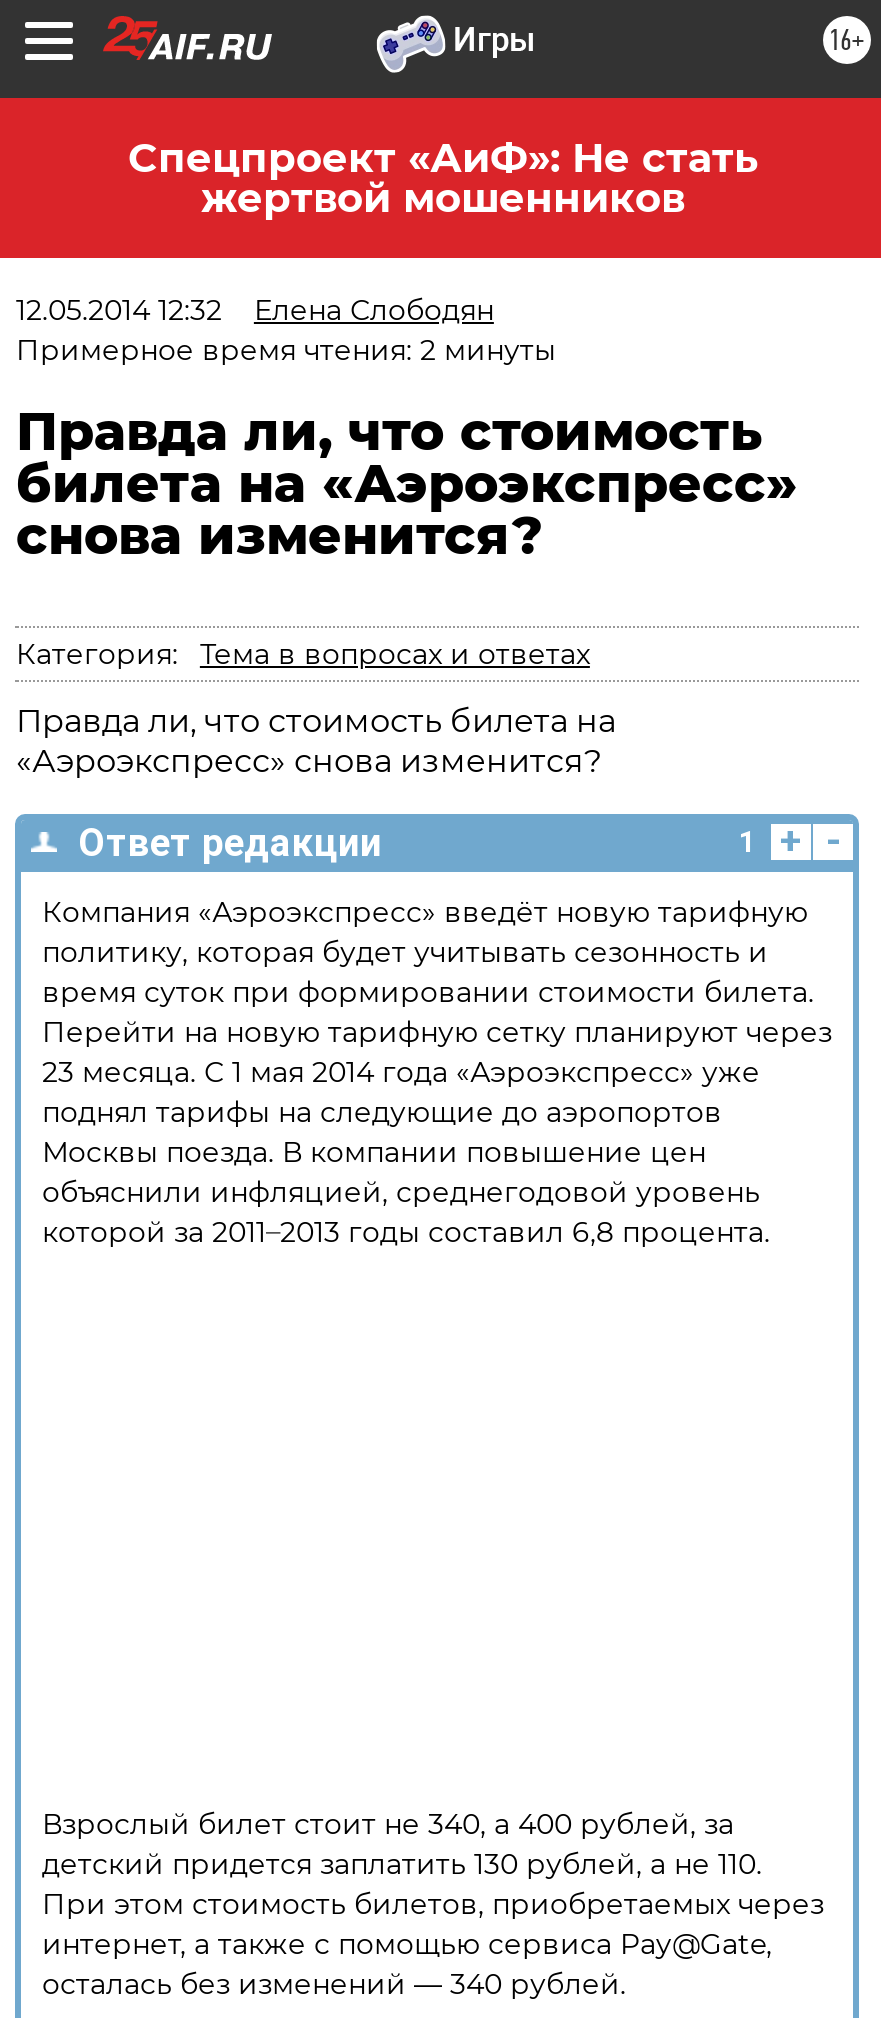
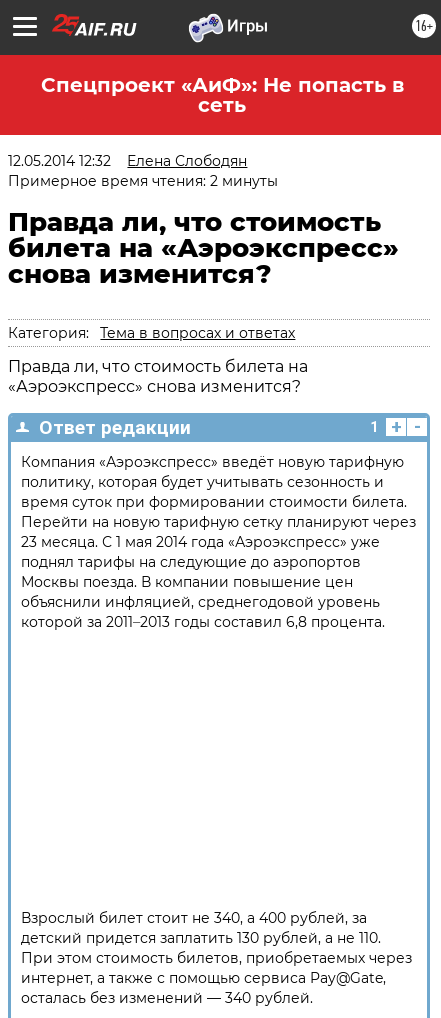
- Спецпроект «АиФ»: Не стать
- жертвой мошенников
+ Спецпроект «АиФ»: Не попасть в
+ сеть
